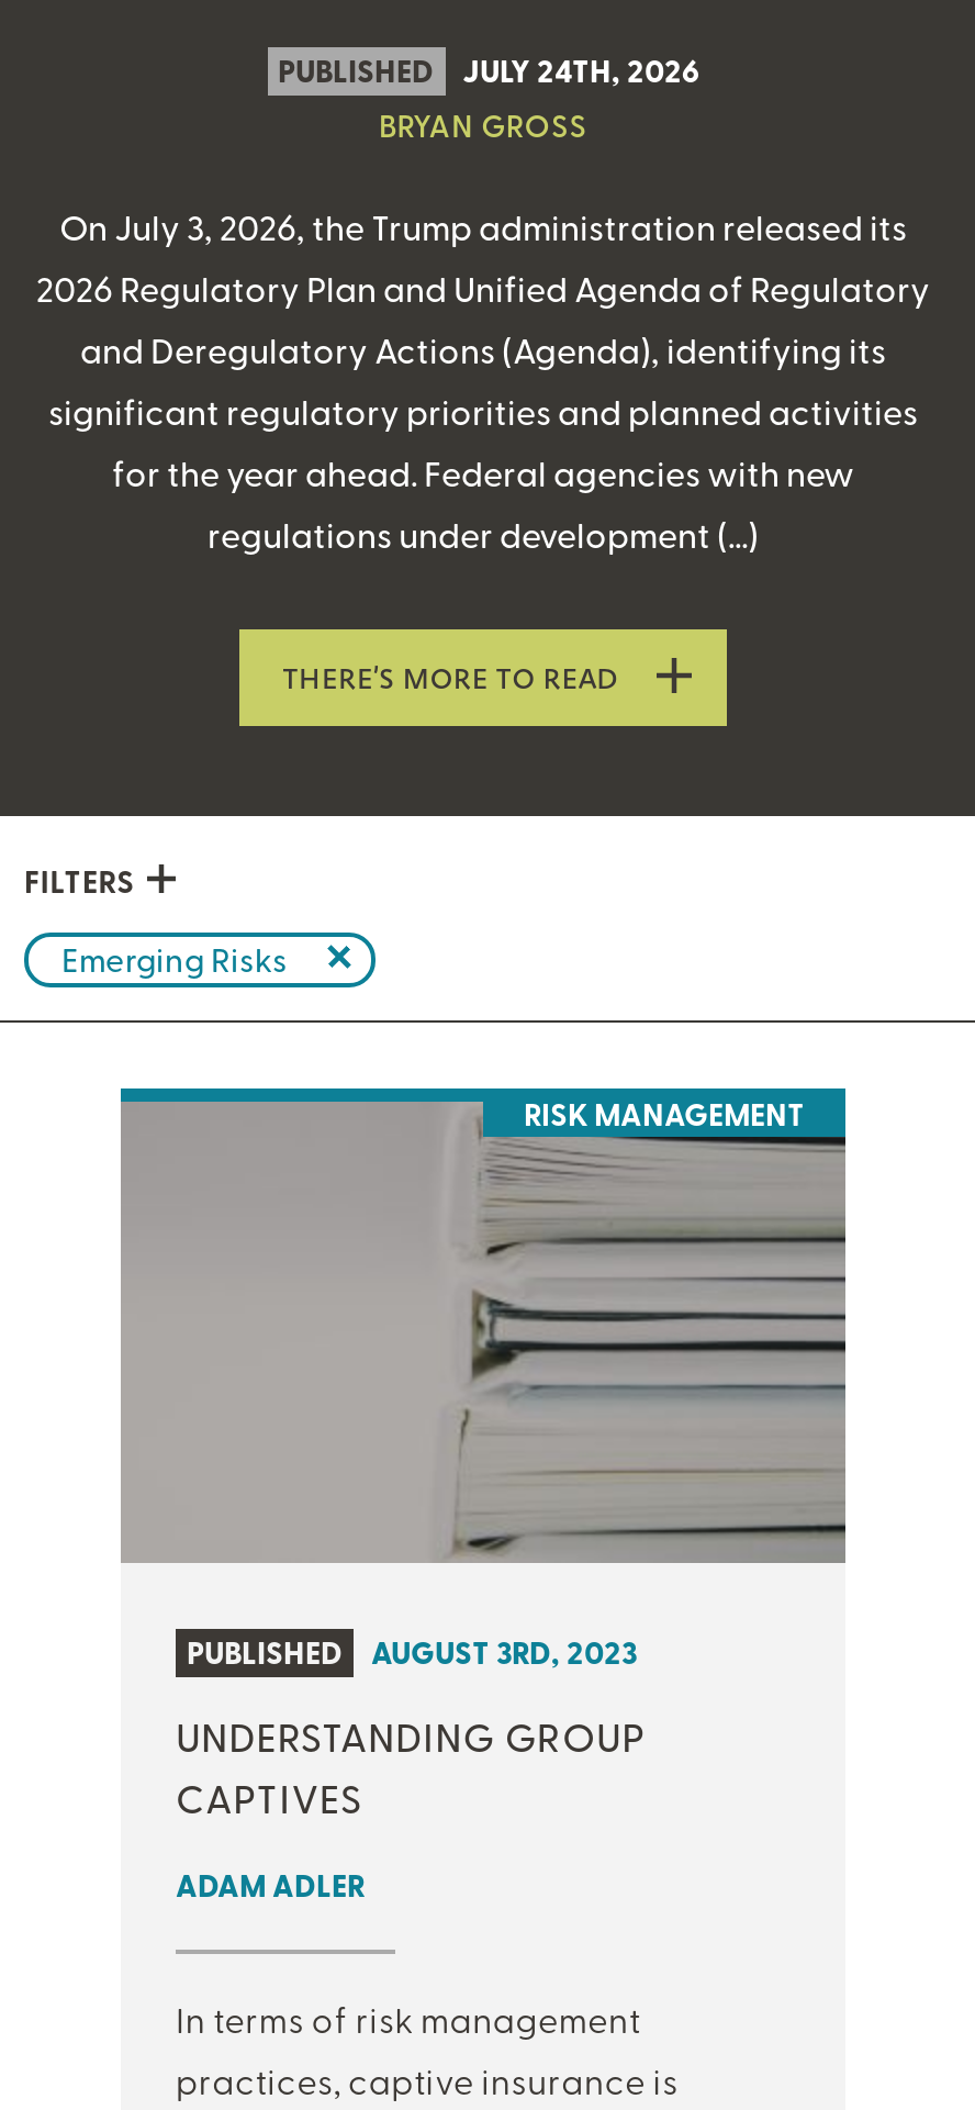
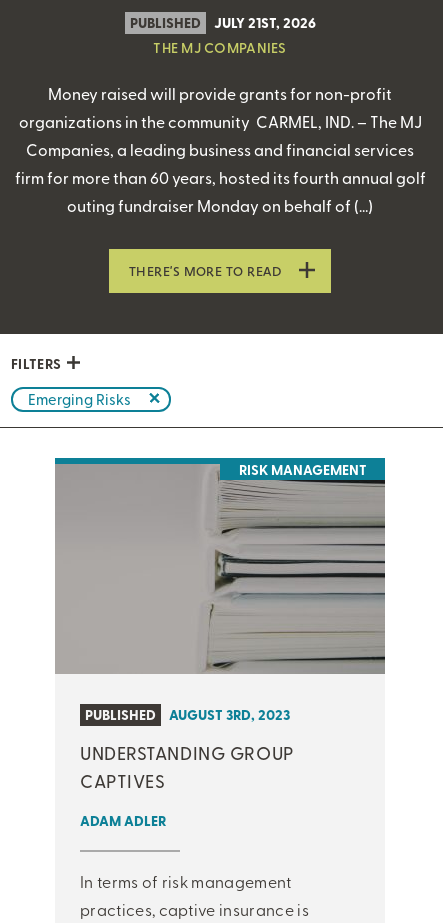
- JULY 24TH, 2026
- BRYAN GROSS
+ JULY 21ST, 2026
+ THE MJ COMPANIES

- On July 3, 2026, the Trump administration released its
- 2026 Regulatory Plan and Unified Agenda of Regulatory
- and Deregulatory Actions (Agenda), identifying its
- significant regulatory priorities and planned activities
- for the year ahead. Federal agencies with new
- regulations under development (…)
+ Money raised will provide grants for non-profit
+ organizations in the community CARMEL, IND. – The MJ
+ Companies, a leading business and financial services
+ firm for more than 60 years, hosted its fourth annual golf
+ outing fundraiser Monday on behalf of (…)
